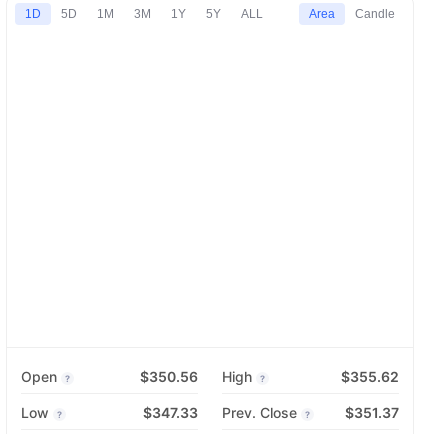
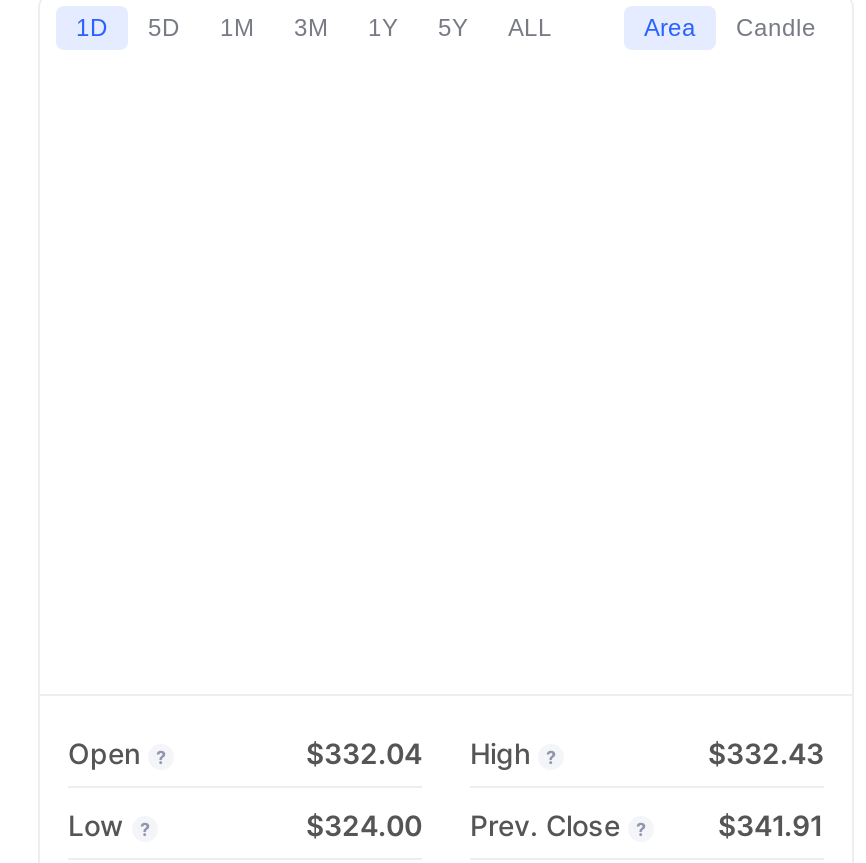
- $350.56
+ $332.04

- $355.62
+ $332.43

- $347.33
+ $324.00

- $351.37
+ $341.91
